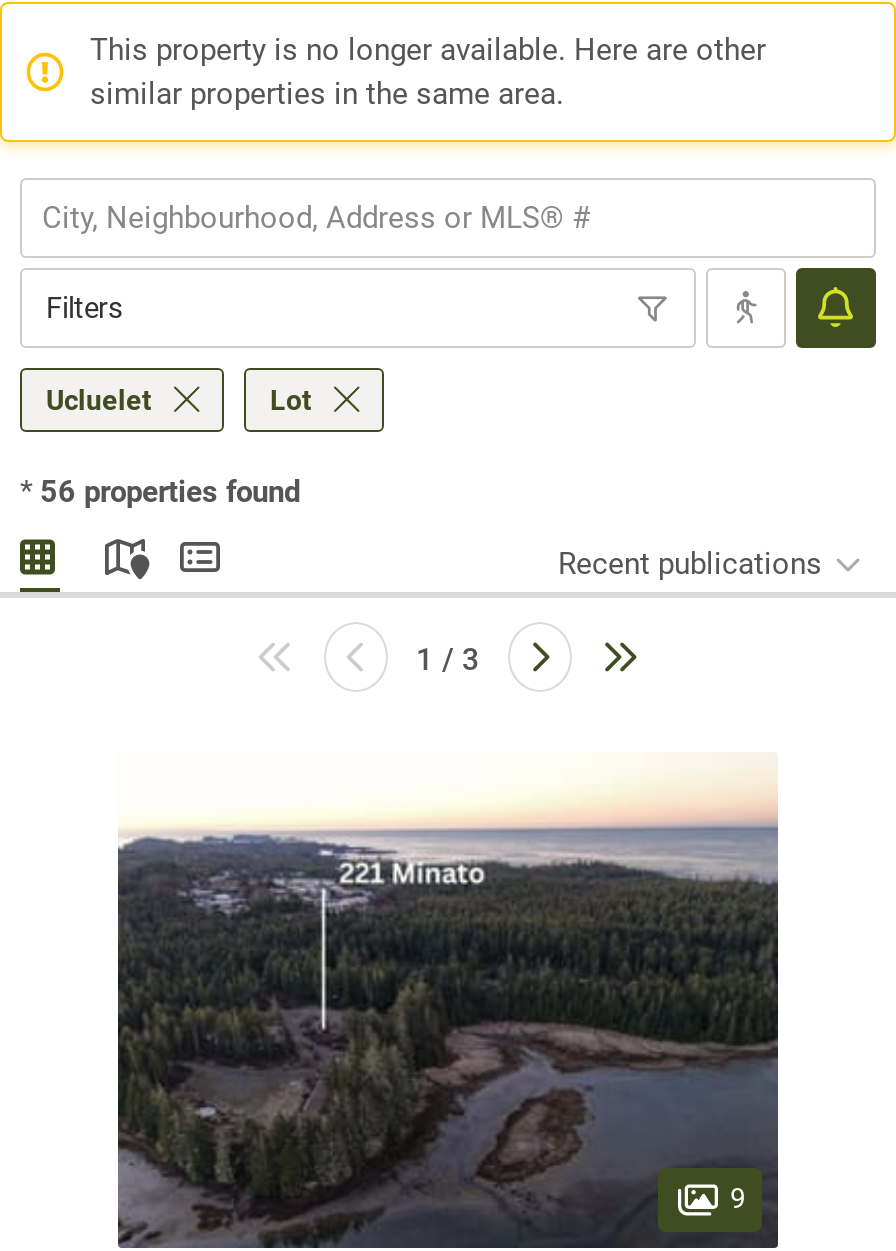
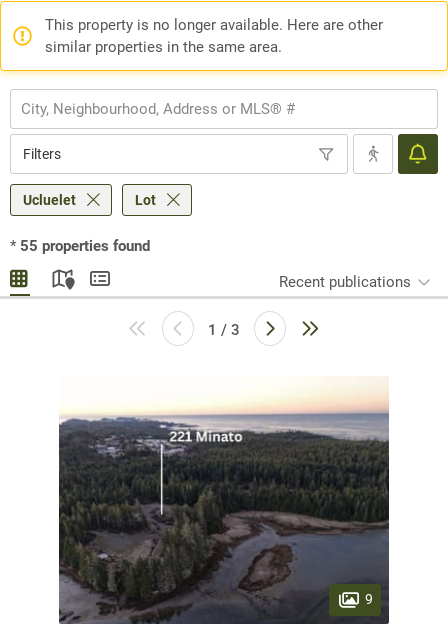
- * 56 properties found
+ * 55 properties found
